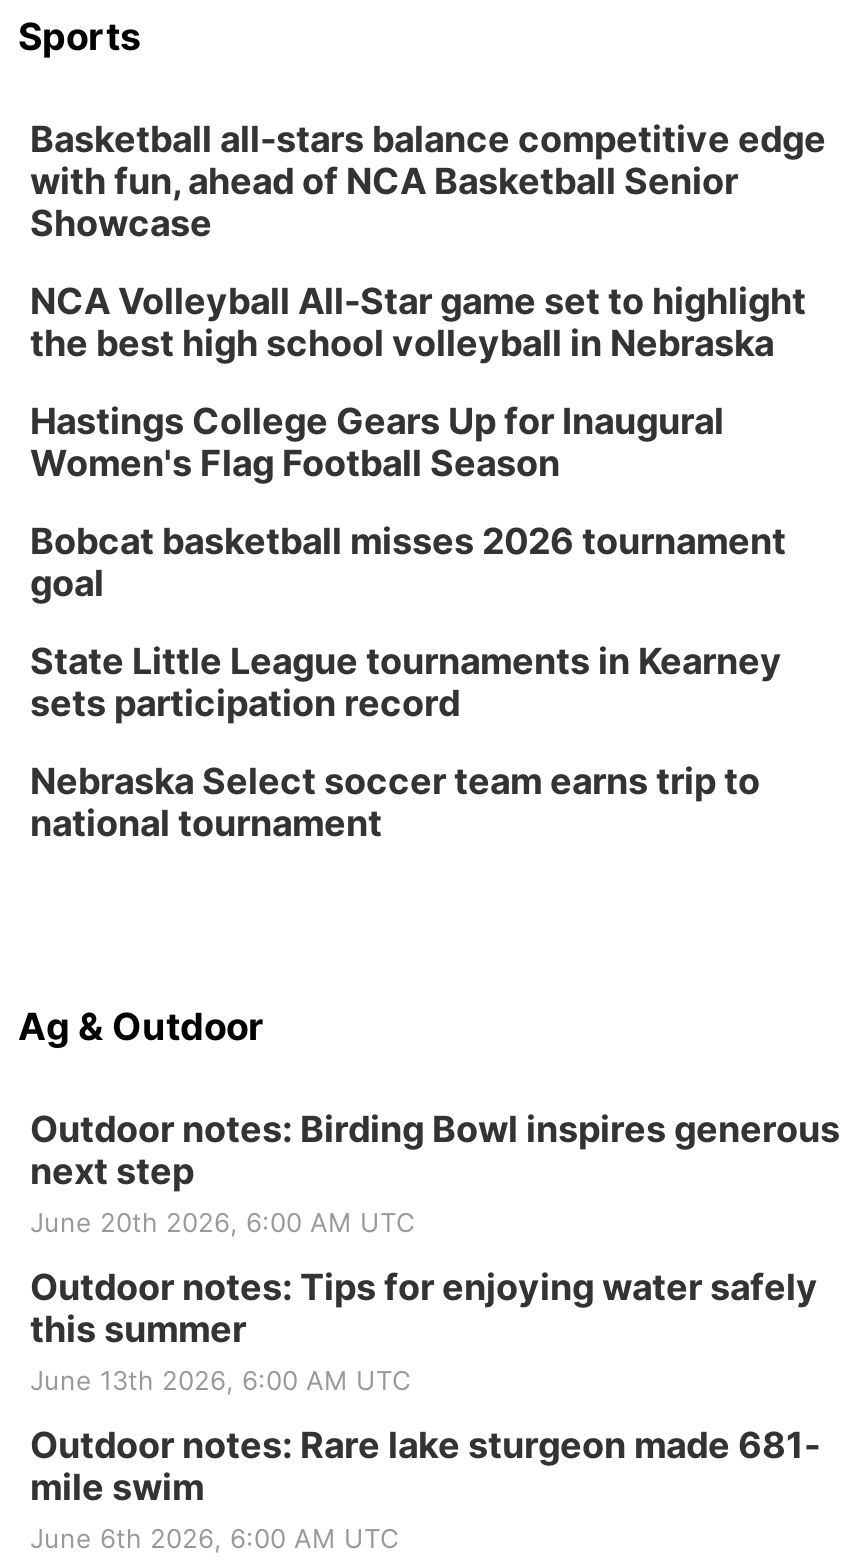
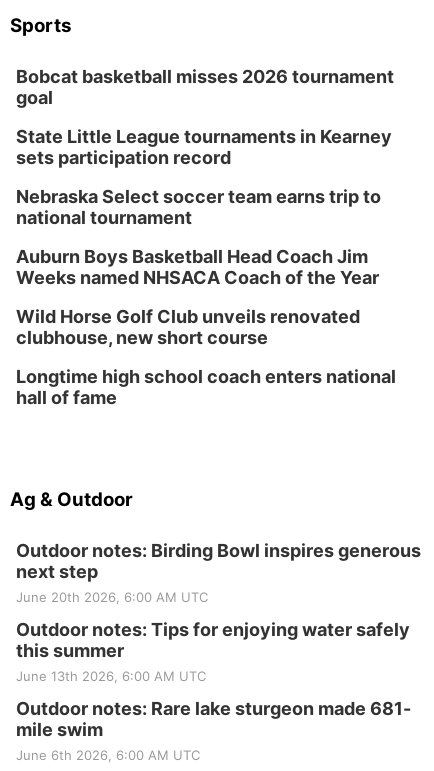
- Basketball all-stars balance competitive edge
- with fun, ahead of NCA Basketball Senior
- Showcase
- NCA Volleyball All-Star game set to highlight
- the best high school volleyball in Nebraska
- Hastings College Gears Up for Inaugural
- Women's Flag Football Season

moved up: Bobcat basketball misses 2026 tournament | goal | State Little League tournaments in Kearney | sets participation record | Nebraska Select soccer team earns trip to | national tournament

+ Auburn Boys Basketball Head Coach Jim
+ Weeks named NHSACA Coach of the Year
+ Wild Horse Golf Club unveils renovated
+ clubhouse, new short course
+ Longtime high school coach enters national
+ hall of fame
